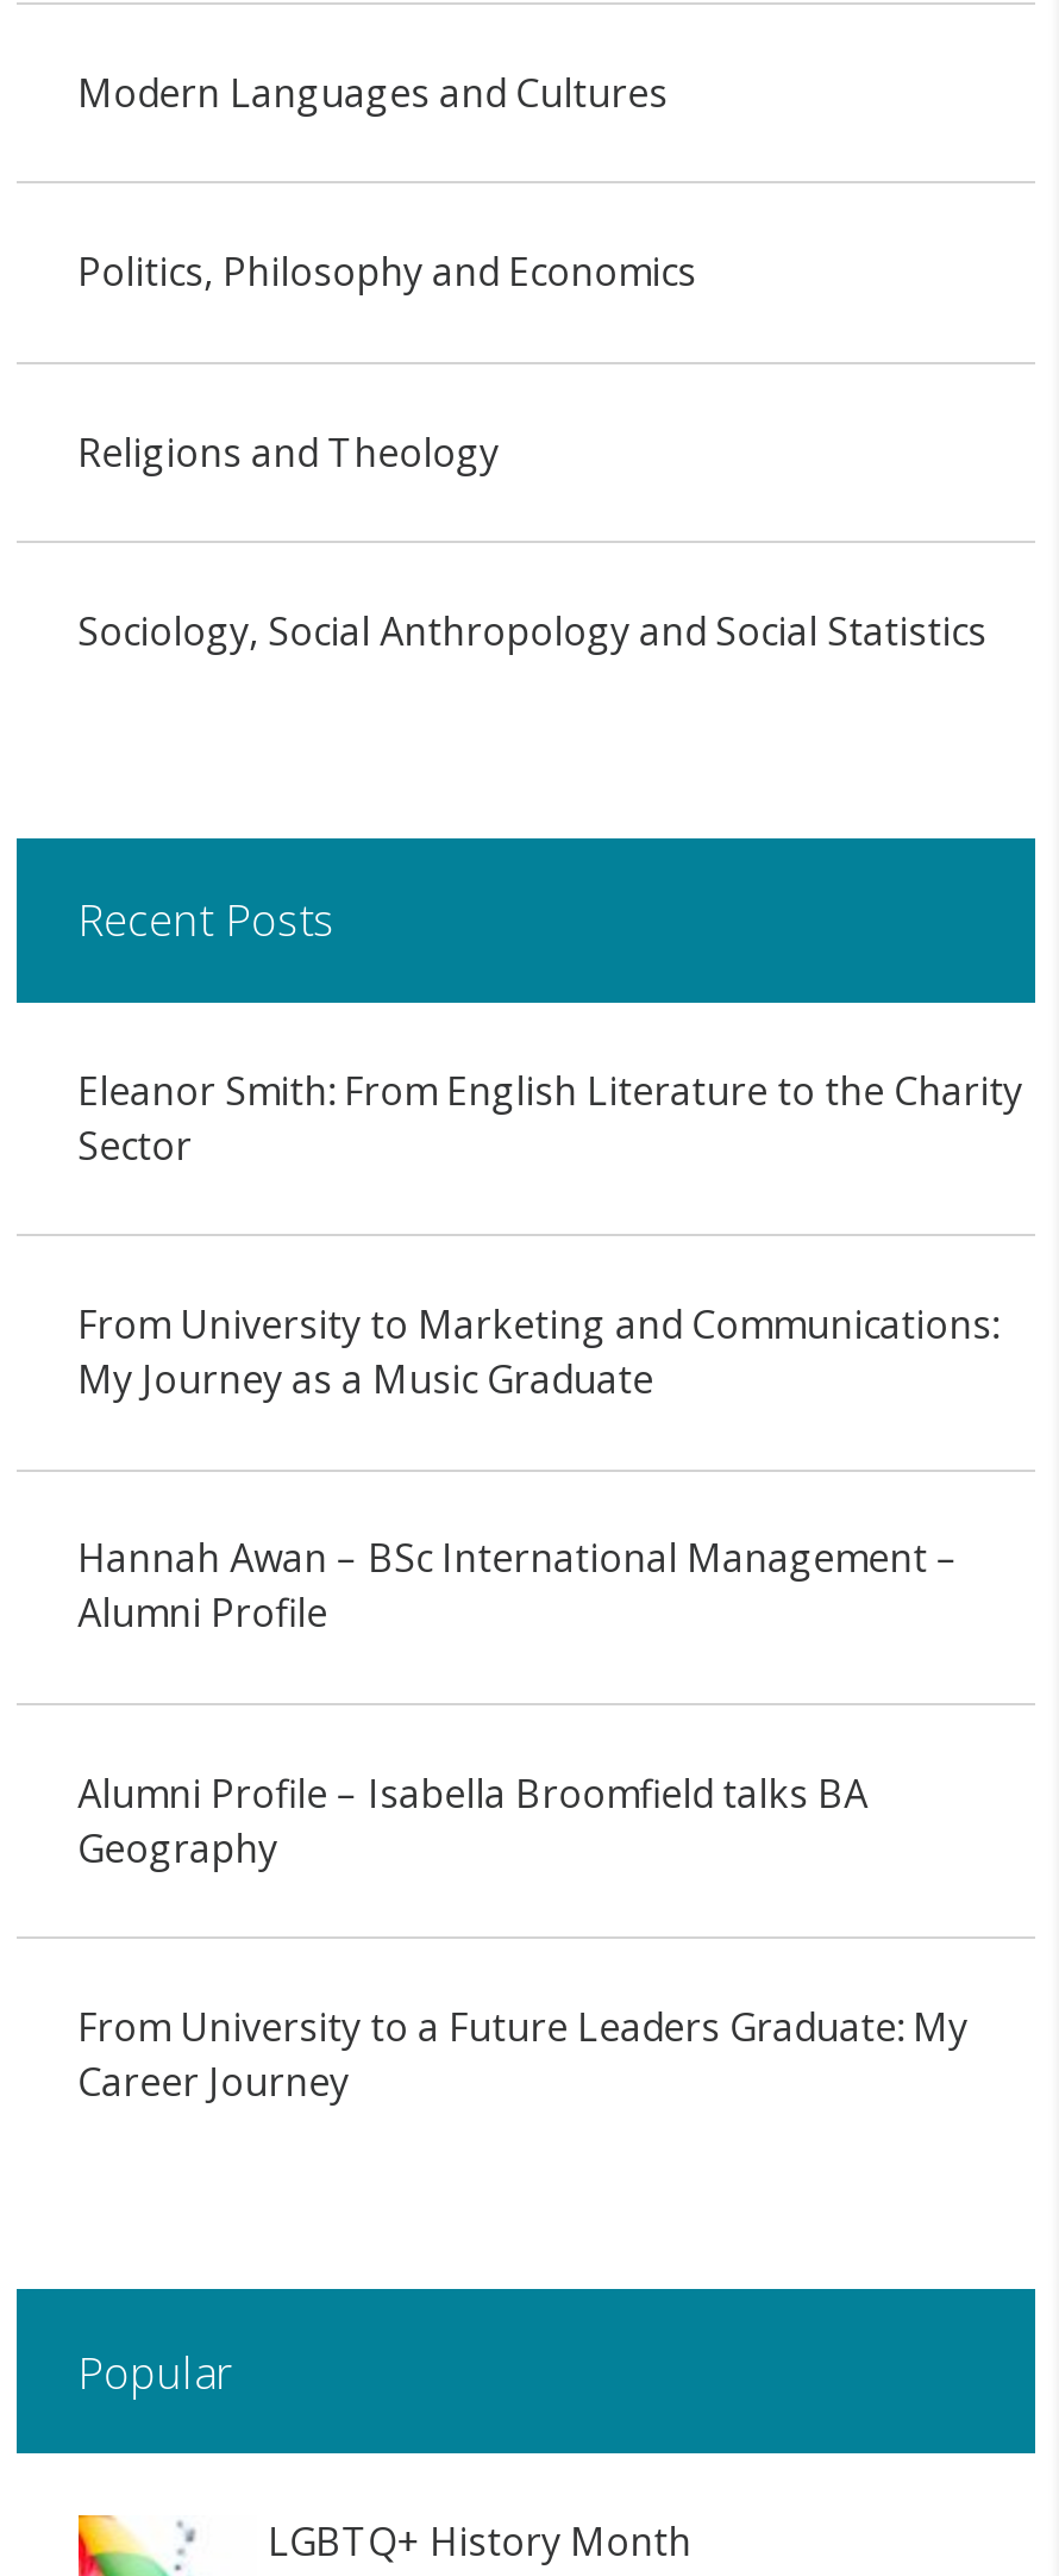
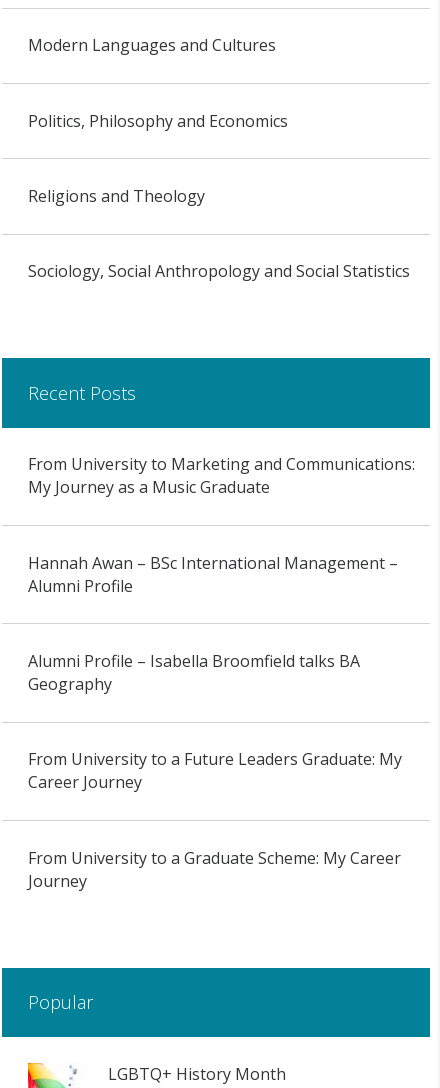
- Eleanor Smith: From English Literature to the Charity
- Sector

moved up: From University to Marketing and Communications: | My Journey as a Music Graduate | Hannah Awan – BSc International Management – | Alumni Profile | Alumni Profile – Isabella Broomfield talks BA | Geography | From University to a Future Leaders Graduate: My | Career Journey

+ From University to a Graduate Scheme: My Career
+ Journey
